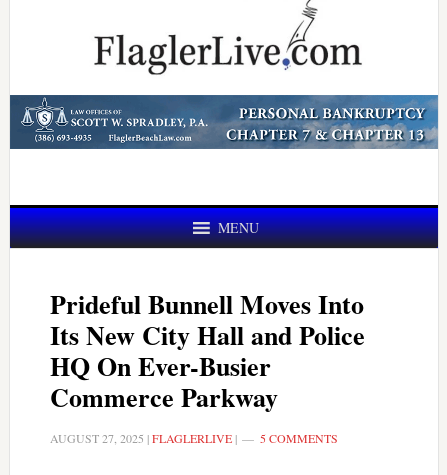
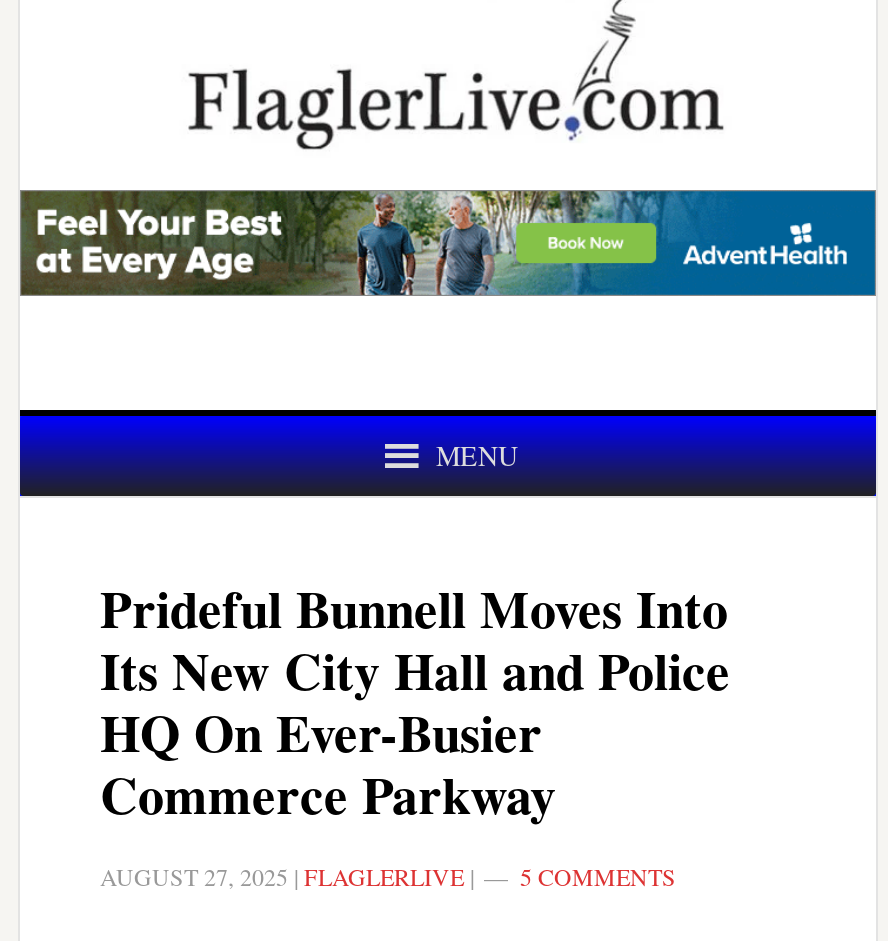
- [image]
+ [image]
